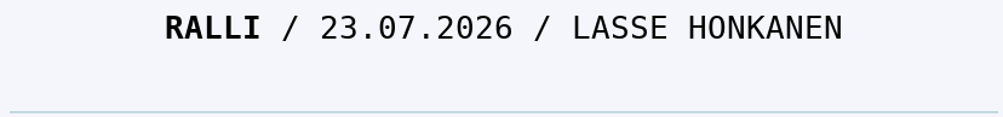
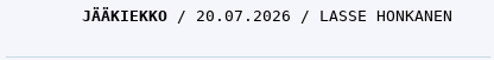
- RALLI
- 23.07.2026
+ JÄÄKIEKKO
+ 20.07.2026
